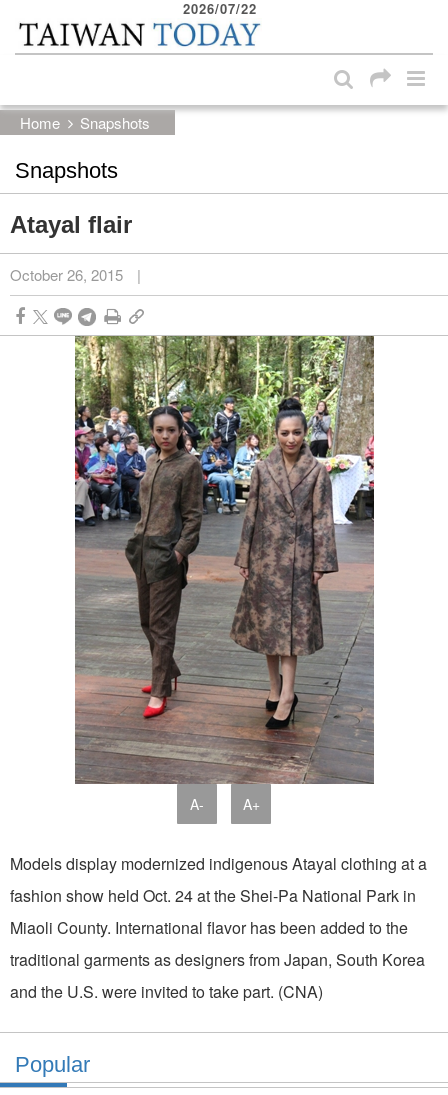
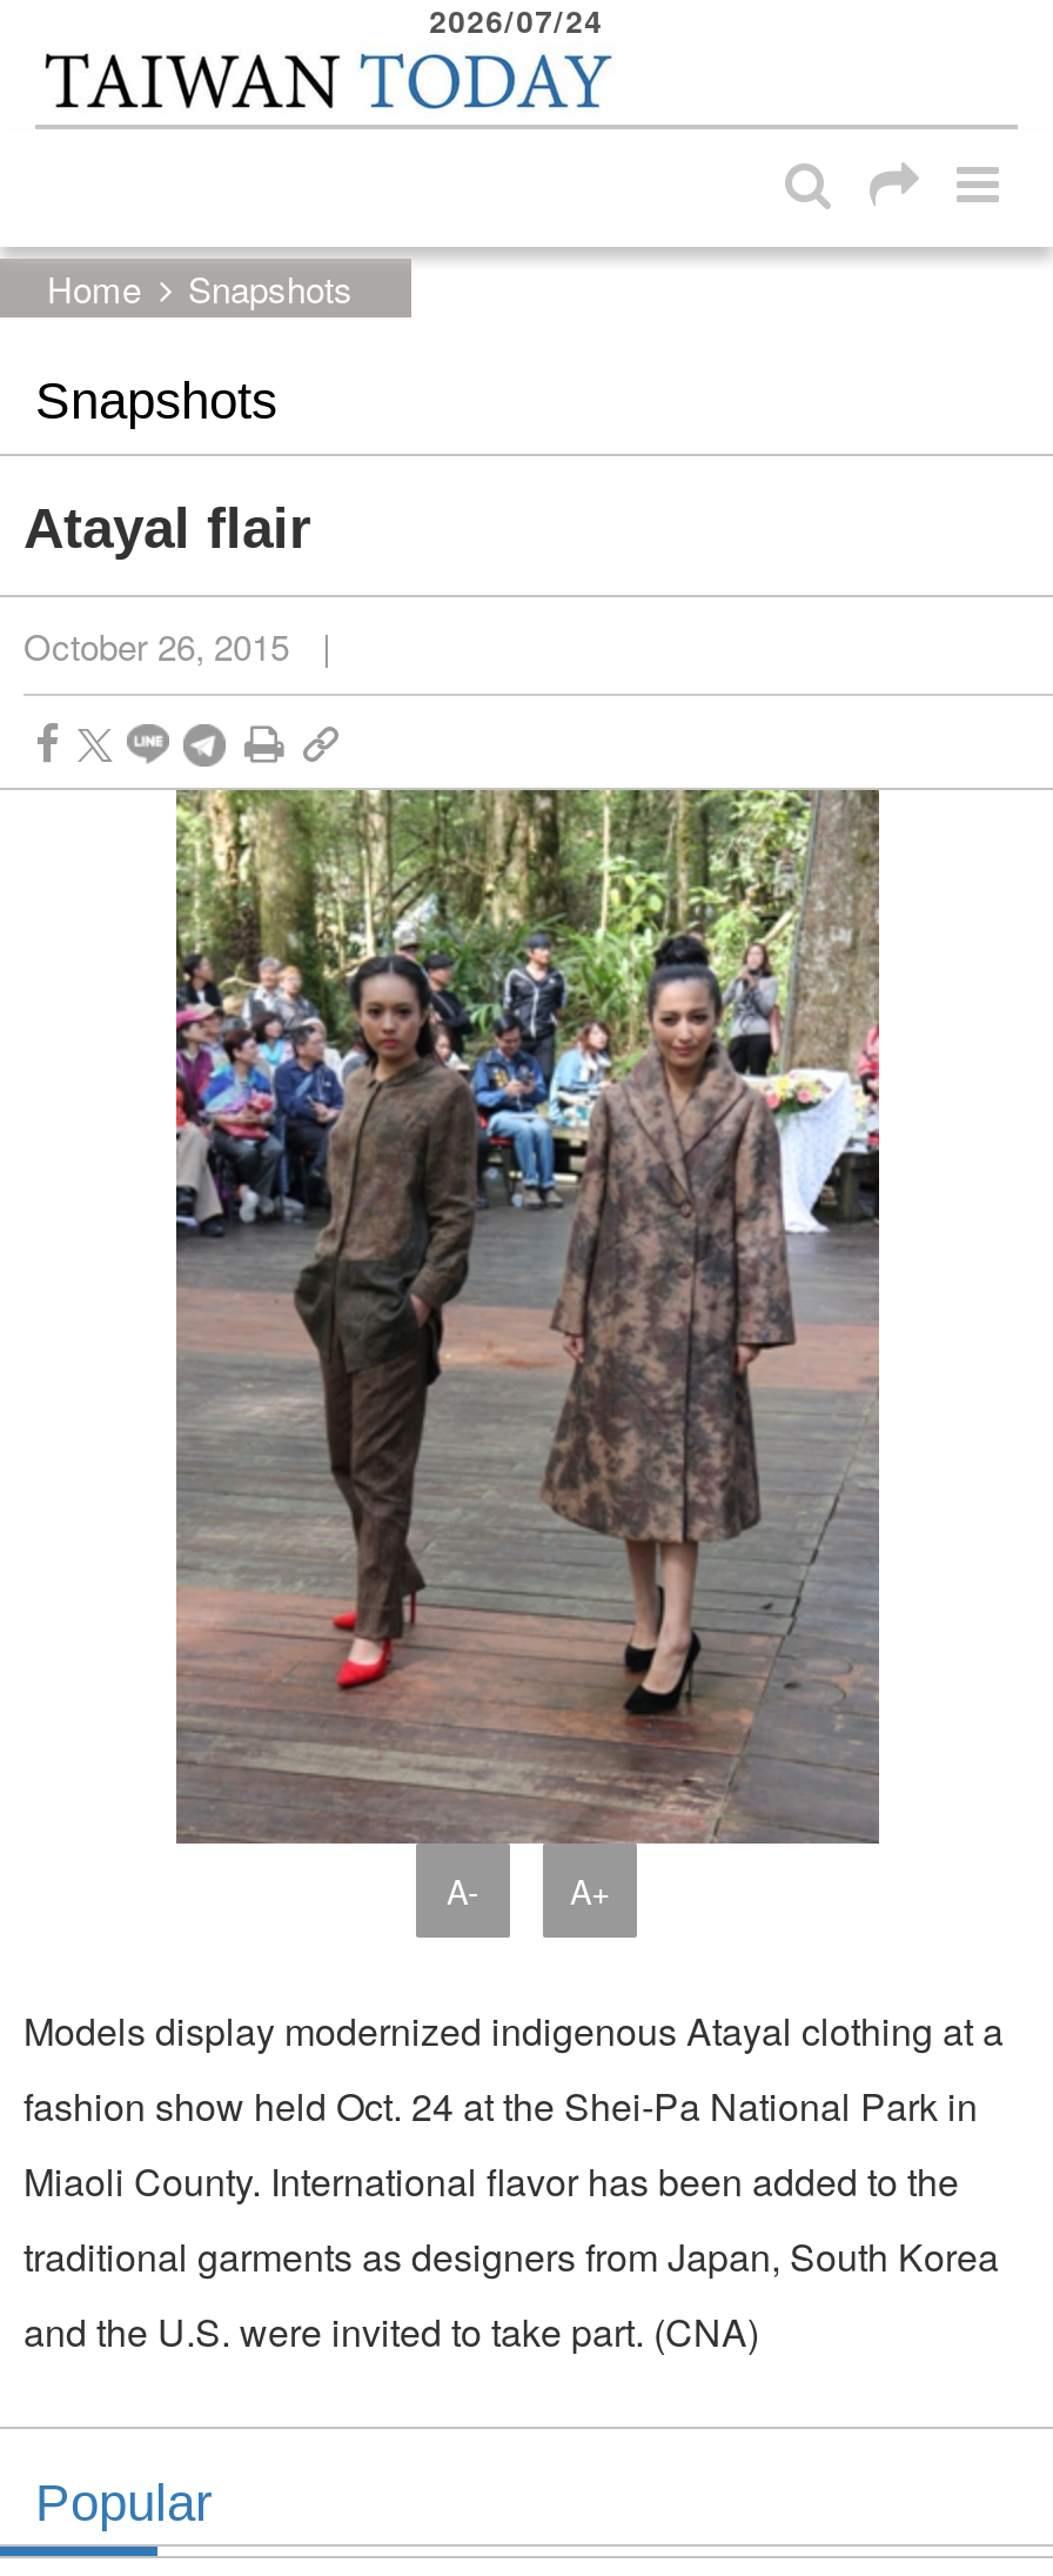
- 2026/07/22
+ 2026/07/24
